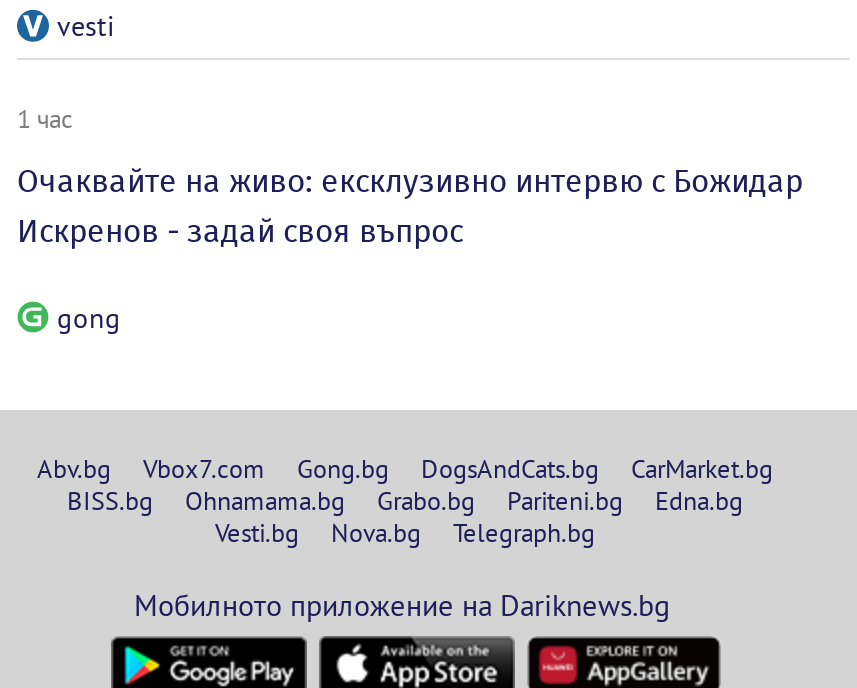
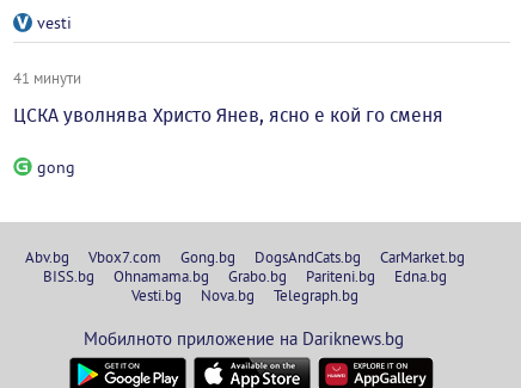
- 1 час
+ 41 минути

- Очаквайте на живо: ексклузивно интервю с Божидар
- Искренов - задай своя въпрос
+ ЦСКА уволнява Христо Янев, ясно е кой го сменя
